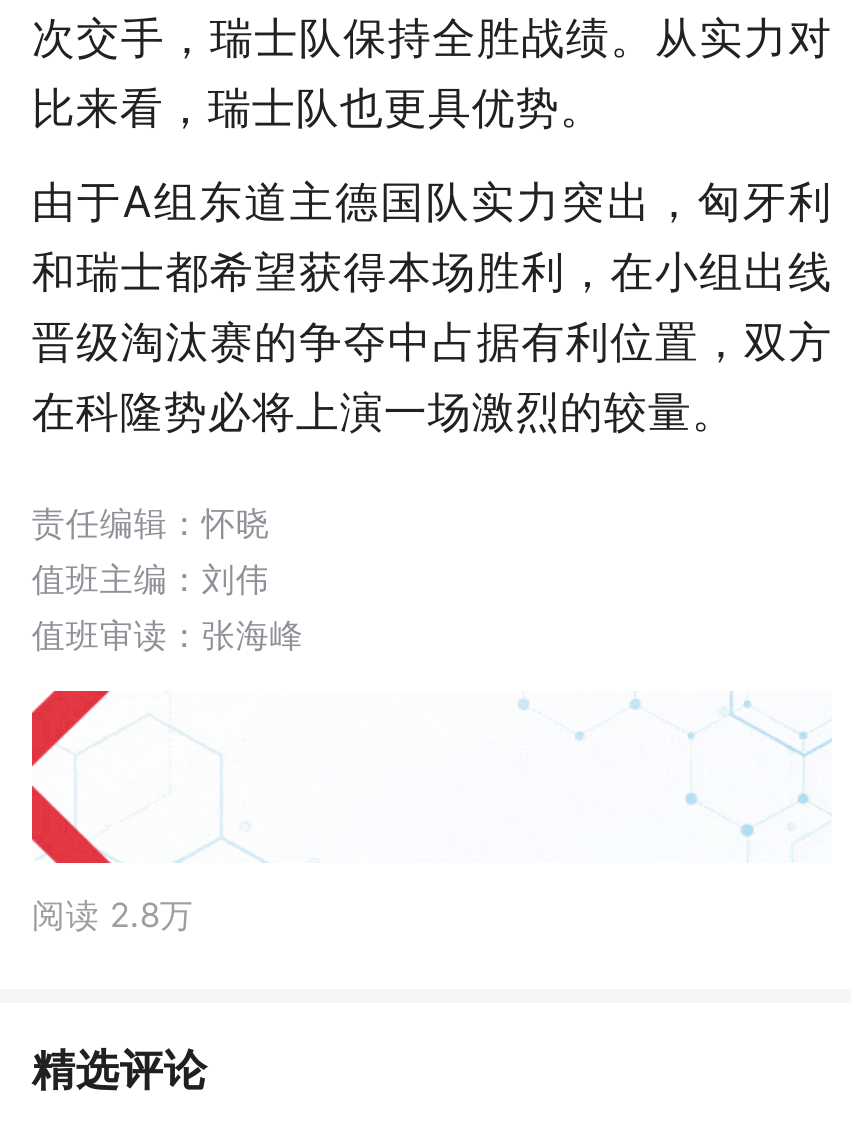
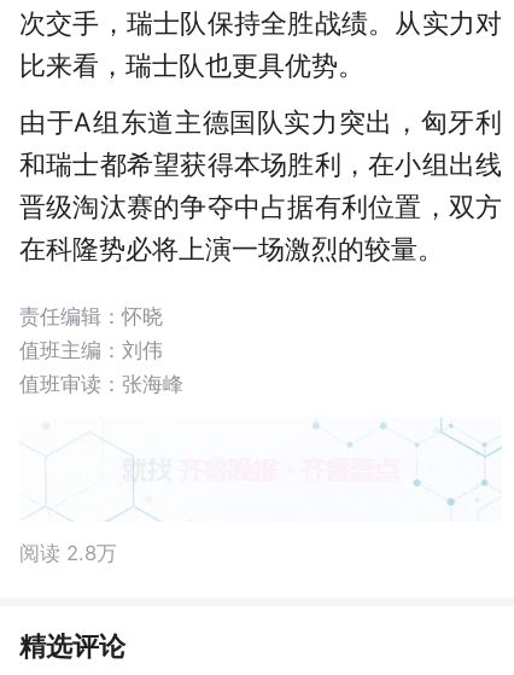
- [image]

- [image]
